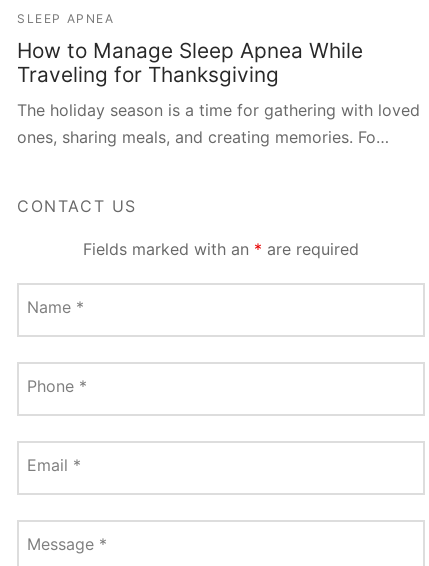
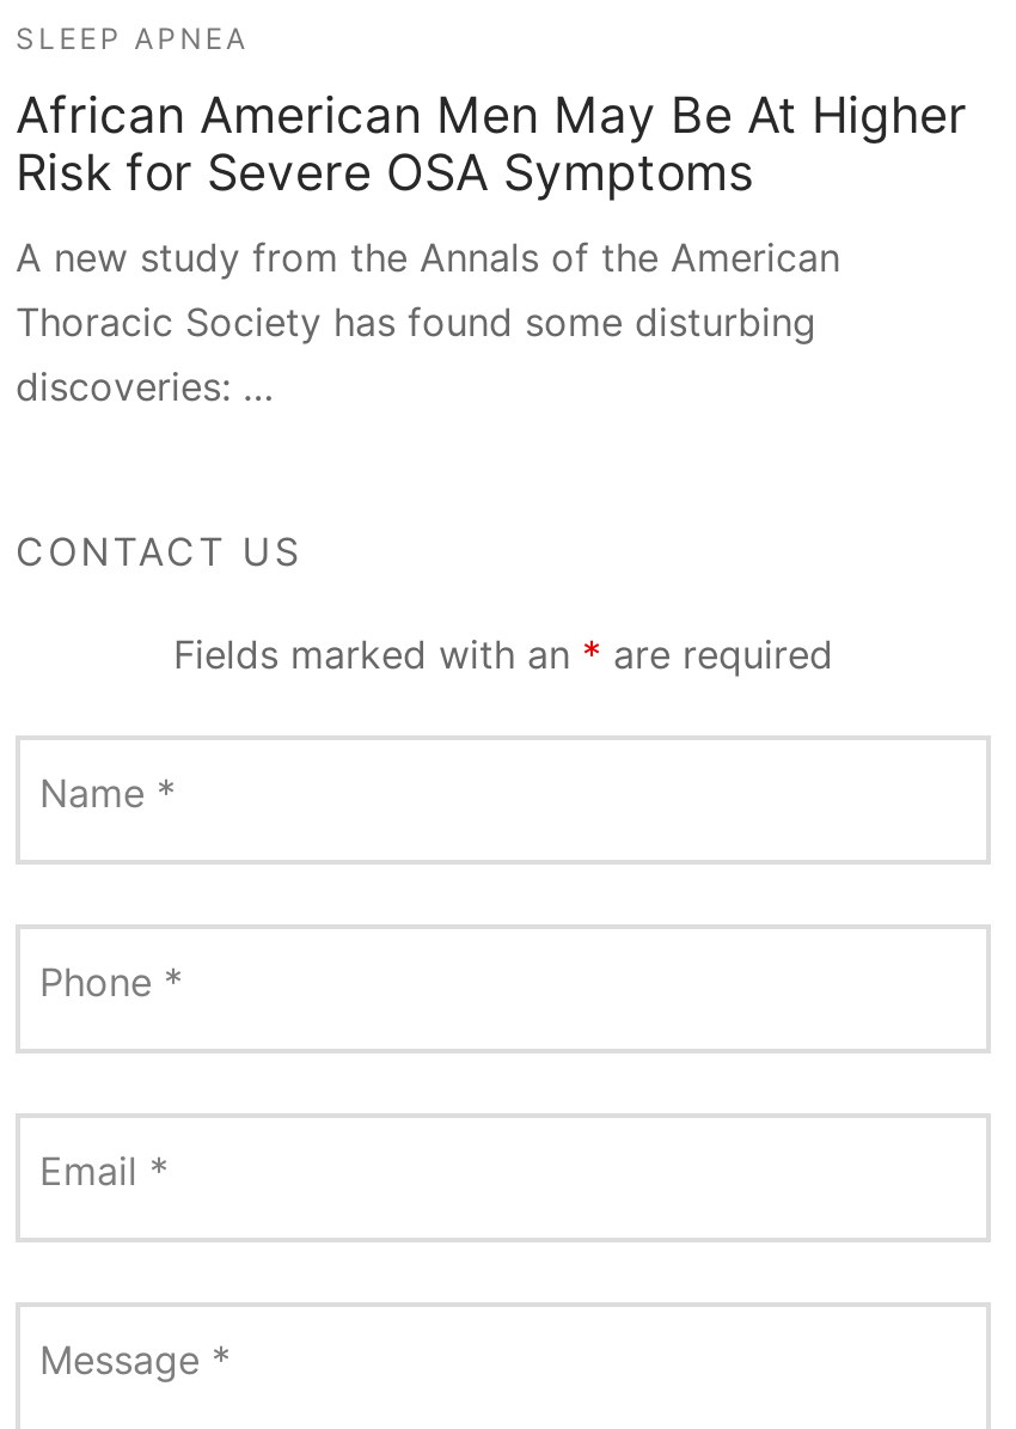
- How to Manage Sleep Apnea While
- Traveling for Thanksgiving
+ African American Men May Be At Higher
+ Risk for Severe OSA Symptoms

- The holiday season is a time for gathering with loved
- ones, sharing meals, and creating memories. Fo…
+ A new study from the Annals of the American
+ Thoracic Society has found some disturbing
+ discoveries: …
